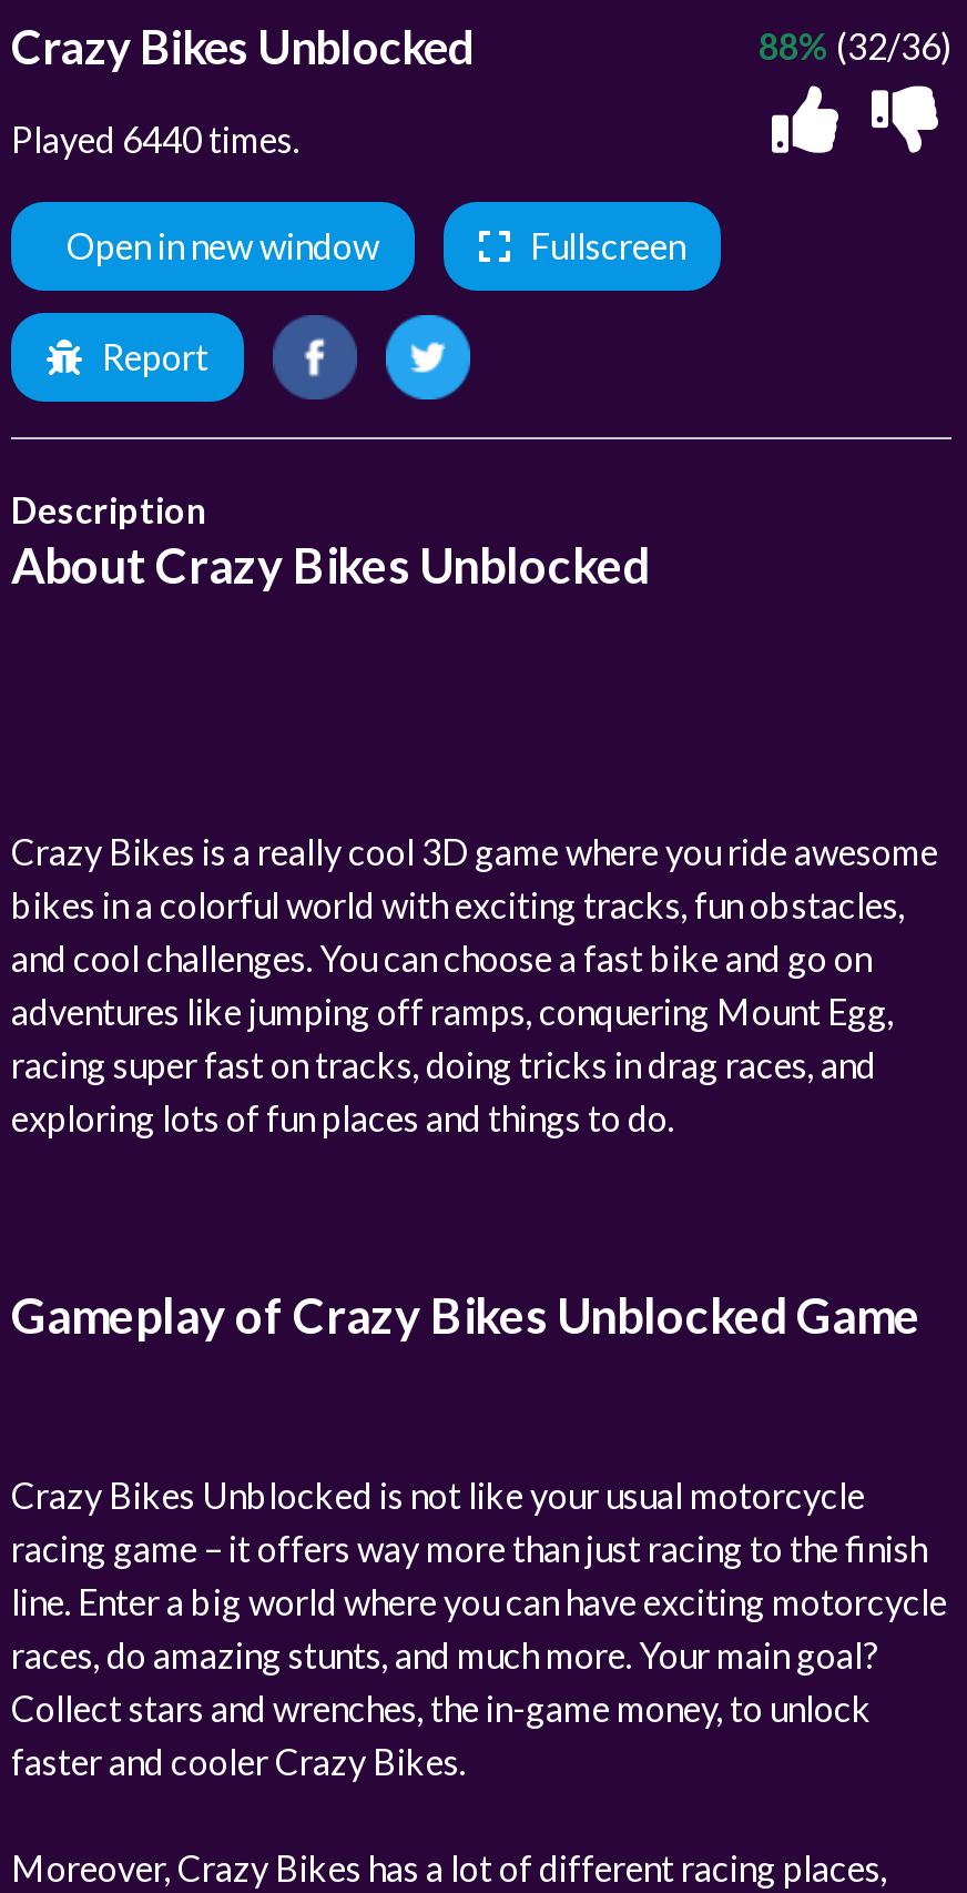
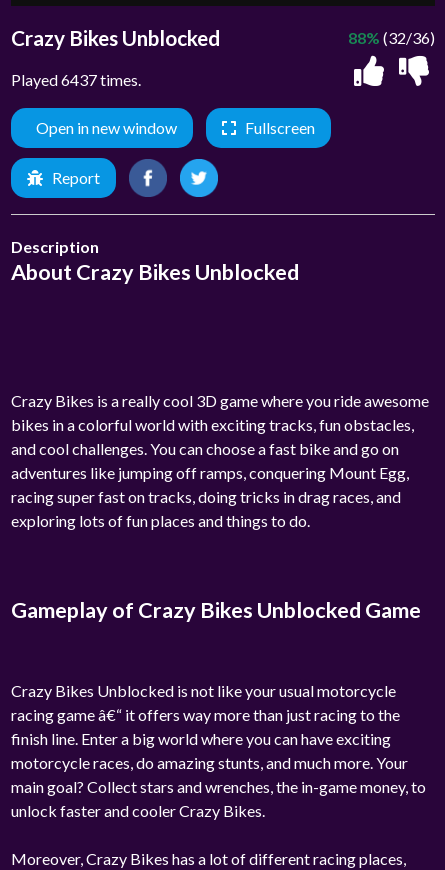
- Played 6440 times.
+ Played 6437 times.

- racing game – it offers way more than just racing to the finish
- line. Enter a big world where you can have exciting motorcycle
- races, do amazing stunts, and much more. Your main goal?
- Collect stars and wrenches, the in-game money, to unlock
- faster and cooler Crazy Bikes.
+ racing game â€“ it offers way more than just racing to the
+ finish line. Enter a big world where you can have exciting
+ motorcycle races, do amazing stunts, and much more. Your
+ main goal? Collect stars and wrenches, the in-game money, to
+ unlock faster and cooler Crazy Bikes.
